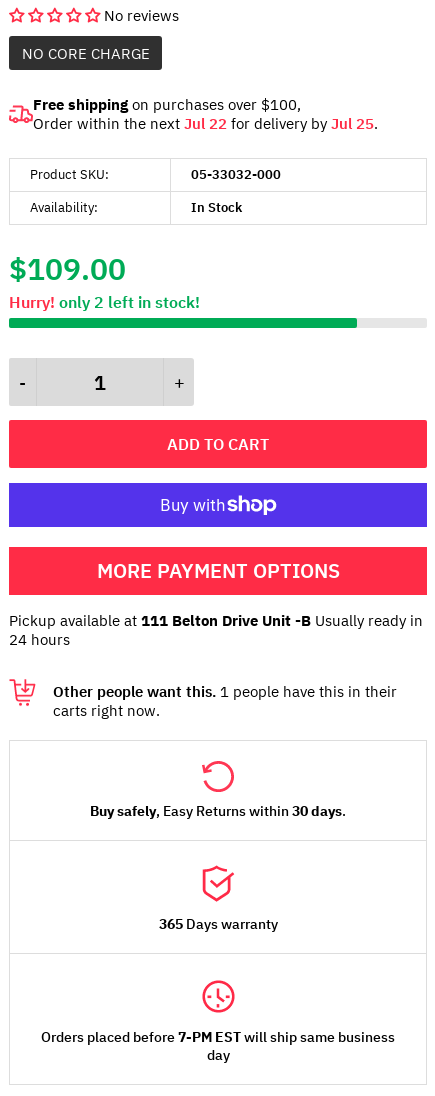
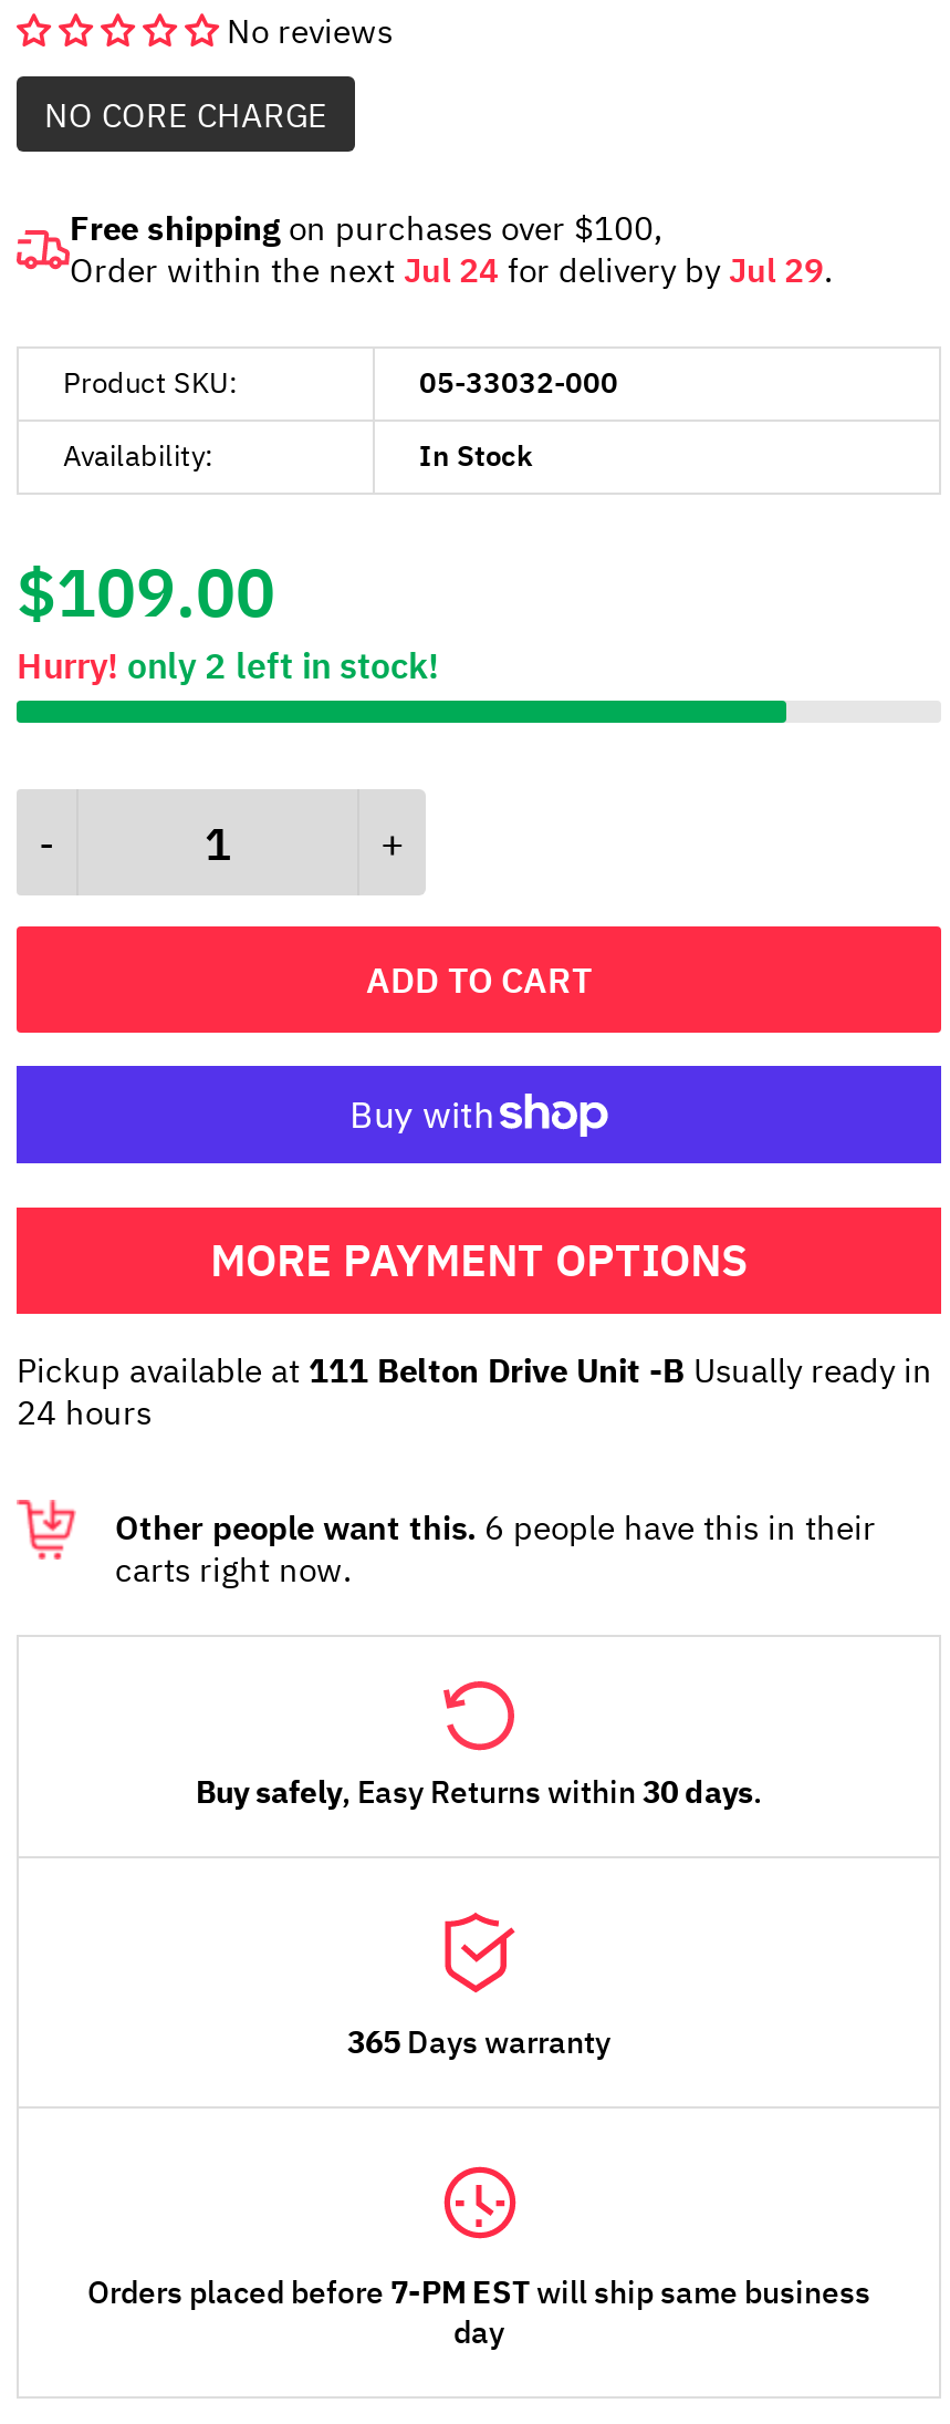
- Order within the next Jul 22 for delivery by Jul 25.
+ Order within the next Jul 24 for delivery by Jul 29.

- Other people want this. 1 people have this in their
+ Other people want this. 6 people have this in their
